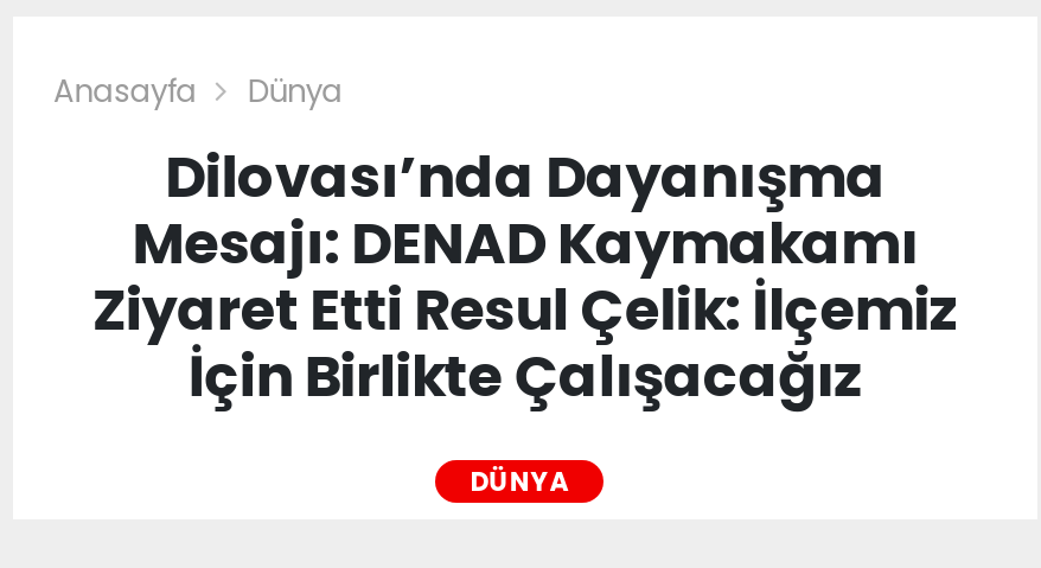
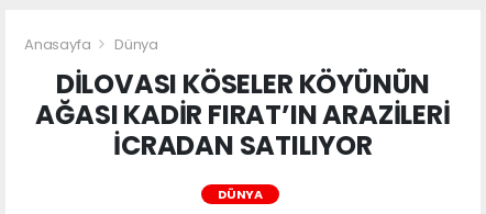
- Dilovası’nda Dayanışma
- Mesajı: DENAD Kaymakamı
- Ziyaret Etti Resul Çelik: İlçemiz
- İçin Birlikte Çalışacağız
+ DİLOVASI KÖSELER KÖYÜNÜN
+ AĞASI KADİR FIRAT’IN ARAZİLERİ
+ İCRADAN SATILIYOR
